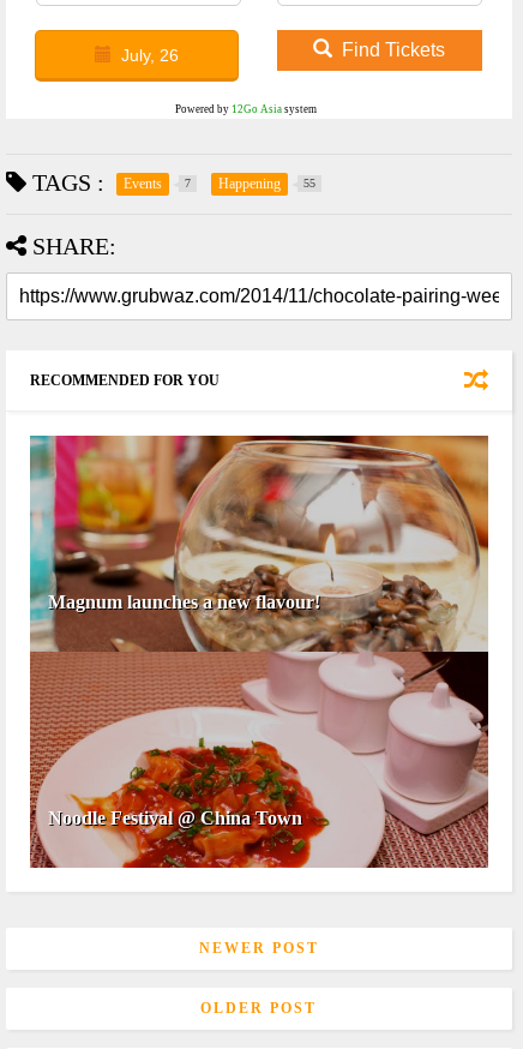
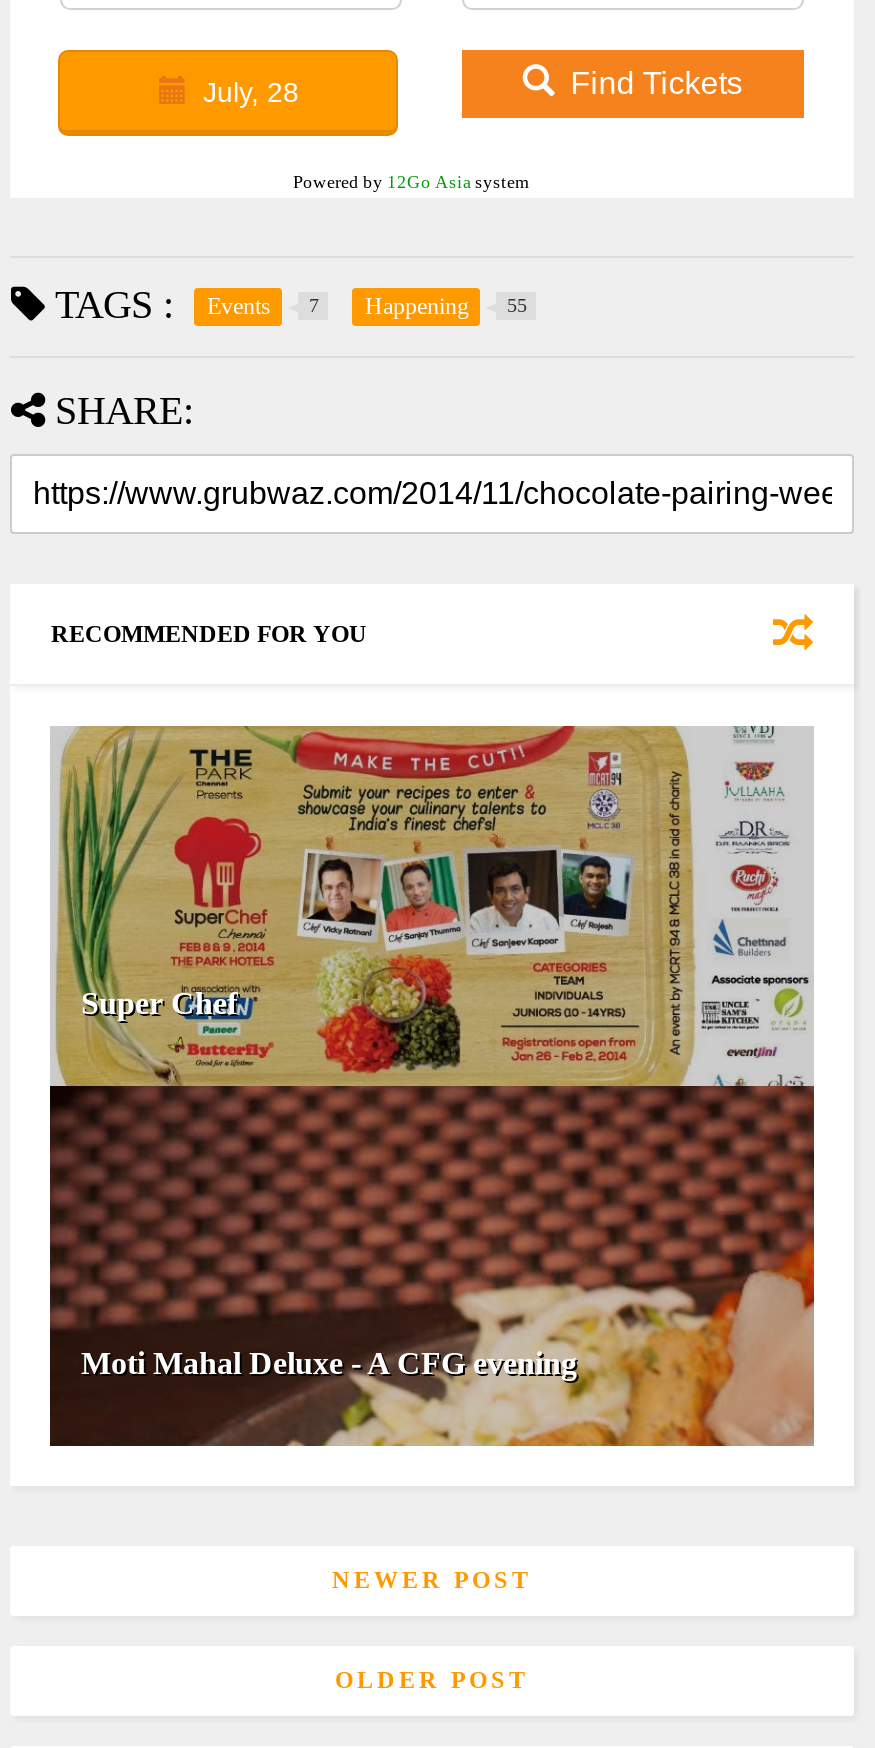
- July, 26
+ July, 28

- [image]
- Magnum launches a new flavour!
+ [image]
+ Super Chef

- Noodle Festival @ China Town
+ Moti Mahal Deluxe - A CFG evening
